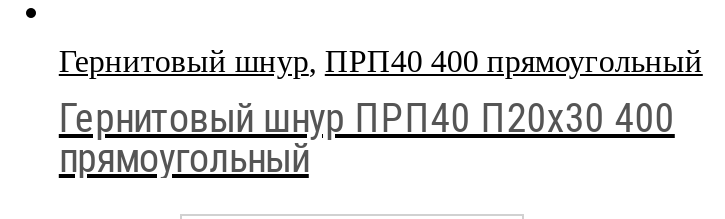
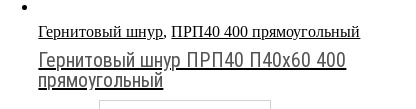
- Гернитовый шнур ПРП40 П20х30 400
+ Гернитовый шнур ПРП40 П40х60 400
